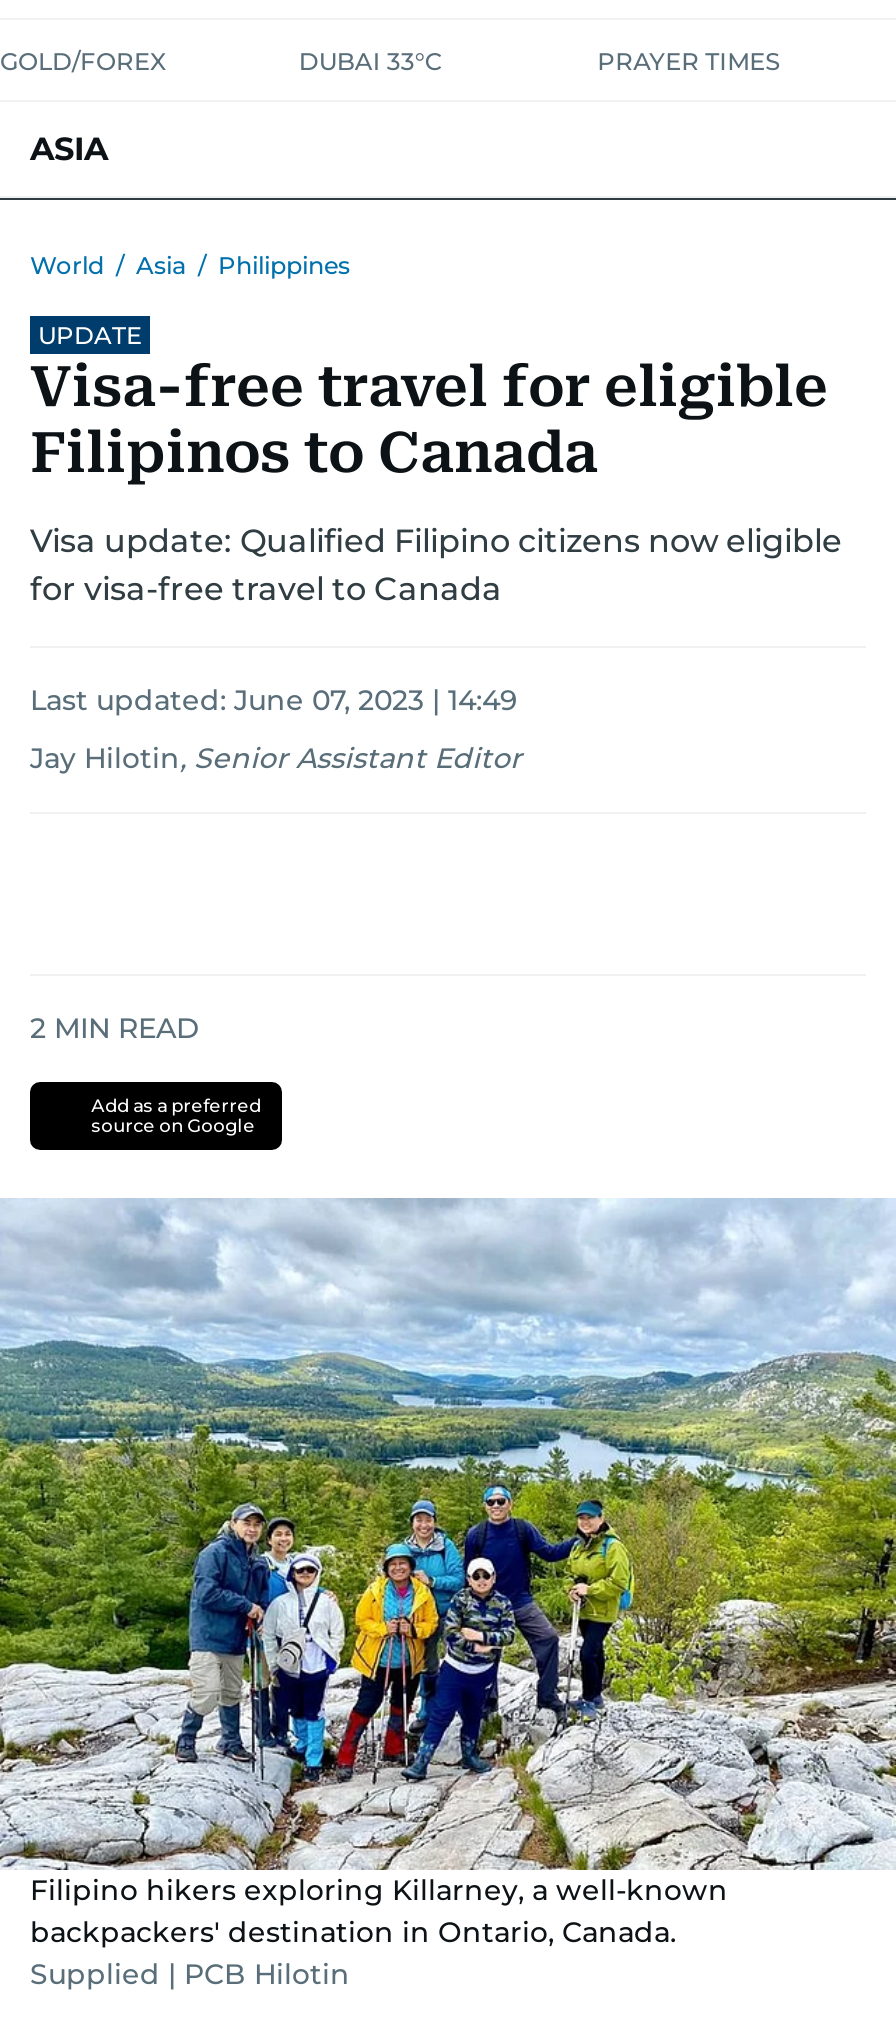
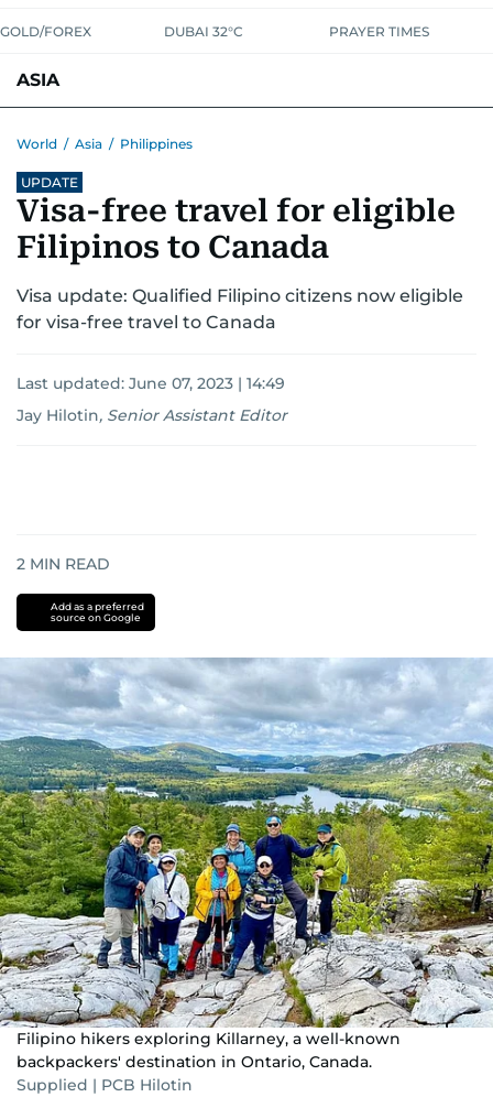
- DUBAI 33°C
+ DUBAI 32°C
